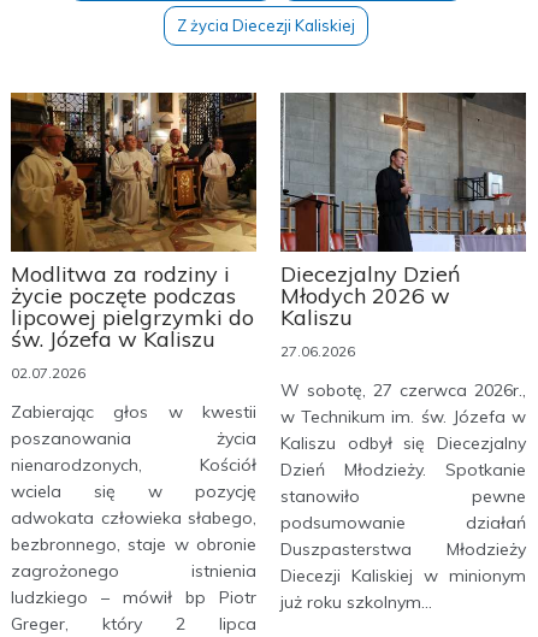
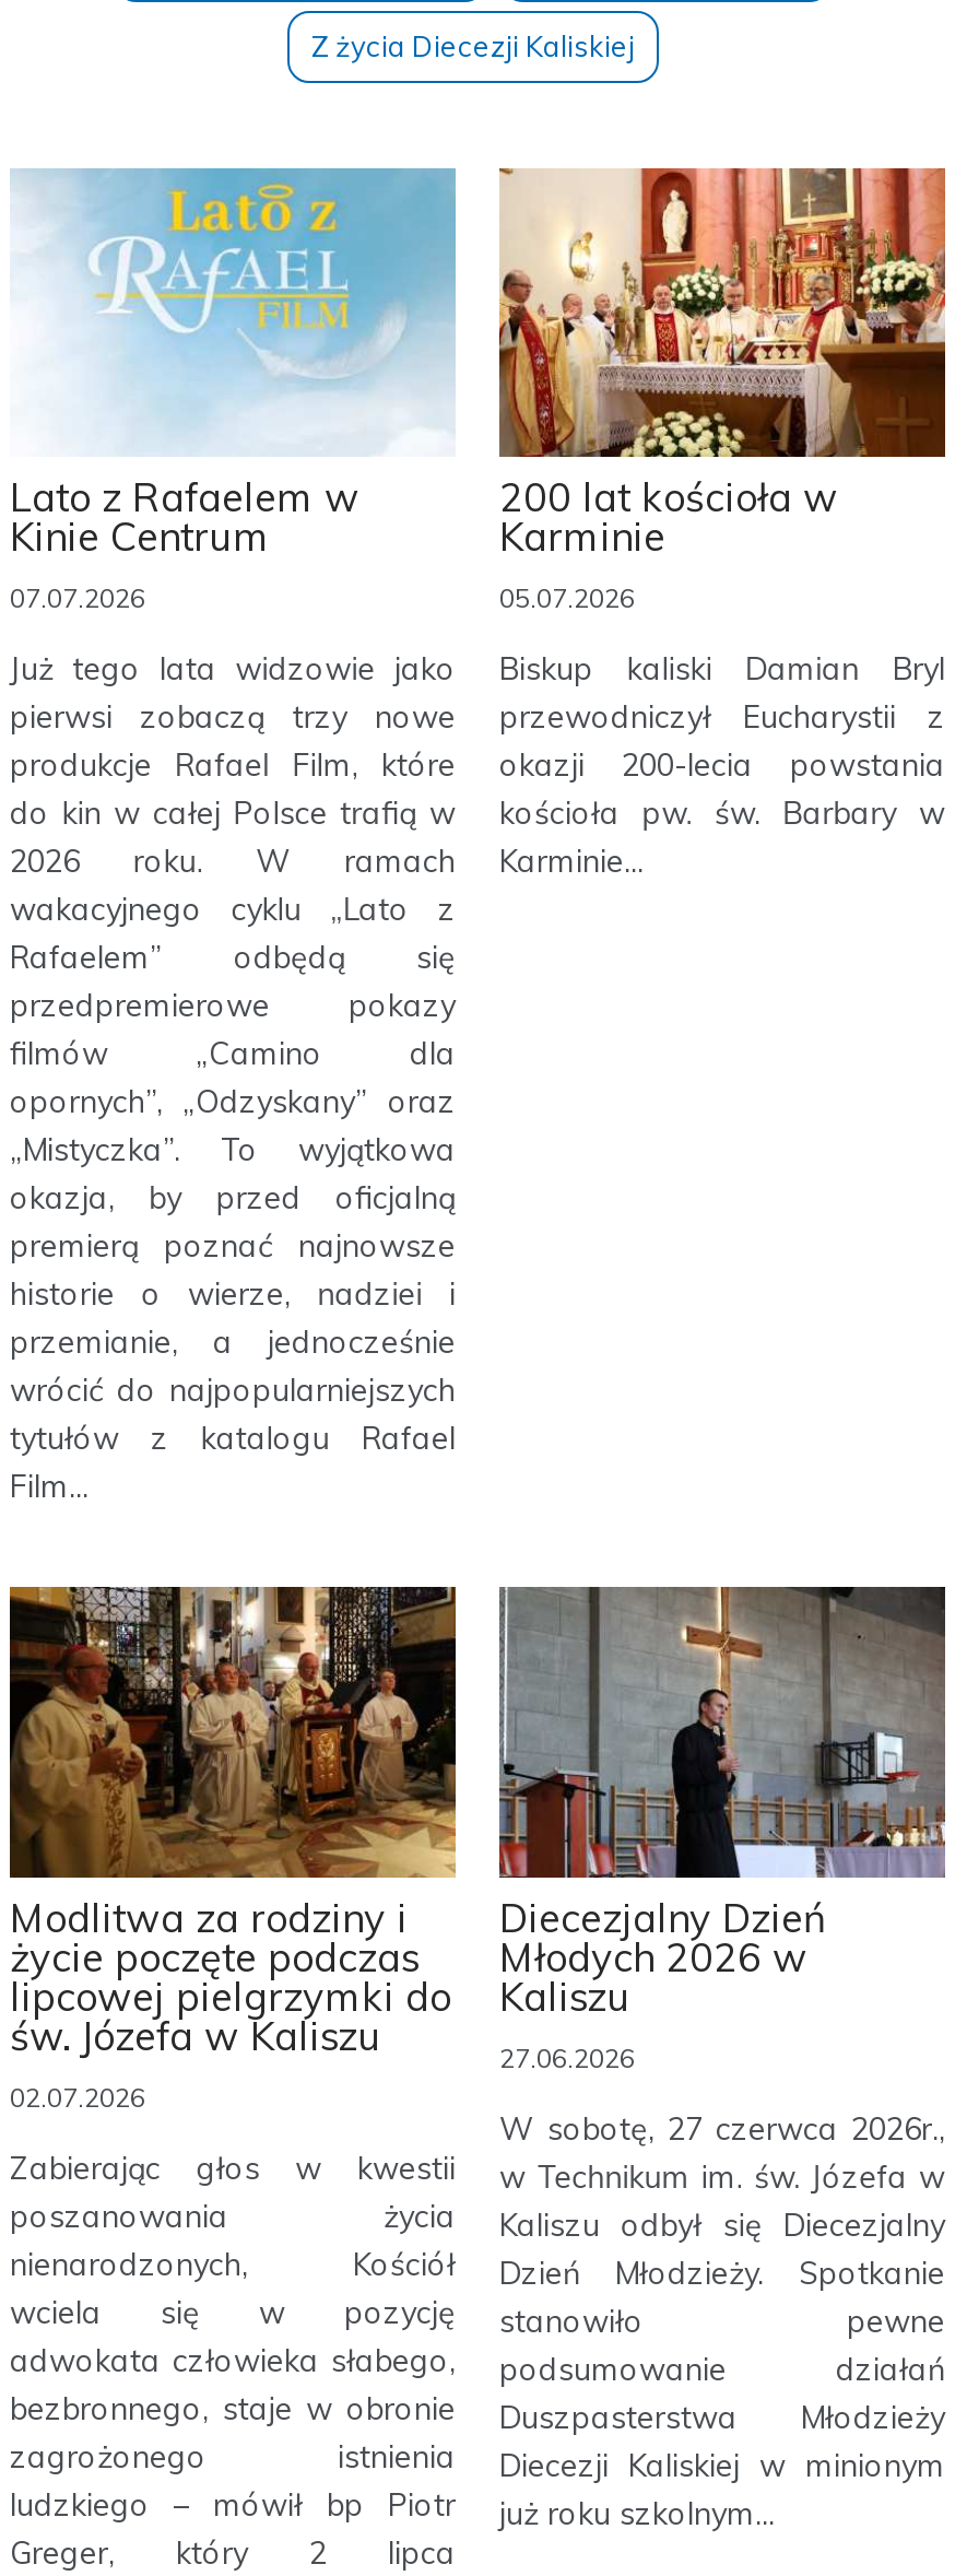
+ [image]
+ Lato z Rafaelem w
+ Kinie Centrum
+ 07.07.2026
+ Już tego lata widzowie jako
+ pierwsi zobaczą trzy nowe
+ produkcje Rafael Film, które
+ do kin w całej Polsce trafią w
+ 2026 roku. W ramach
+ wakacyjnego cyklu „Lato z
+ Rafaelem” odbędą się
+ przedpremierowe pokazy
+ filmów „Camino dla
+ opornych”, „Odzyskany” oraz
+ „Mistyczka”. To wyjątkowa
+ okazja, by przed oficjalną
+ premierą poznać najnowsze
+ historie o wierze, nadziei i
+ przemianie, a jednocześnie
+ wrócić do najpopularniejszych
+ tytułów z katalogu Rafael
+ Film...

+ [image]
+ 200 lat kościoła w
+ Karminie
+ 05.07.2026
+ Biskup kaliski Damian Bryl
+ przewodniczył Eucharystii z
+ okazji 200-lecia powstania
+ kościoła pw. św. Barbary w
+ Karminie...
